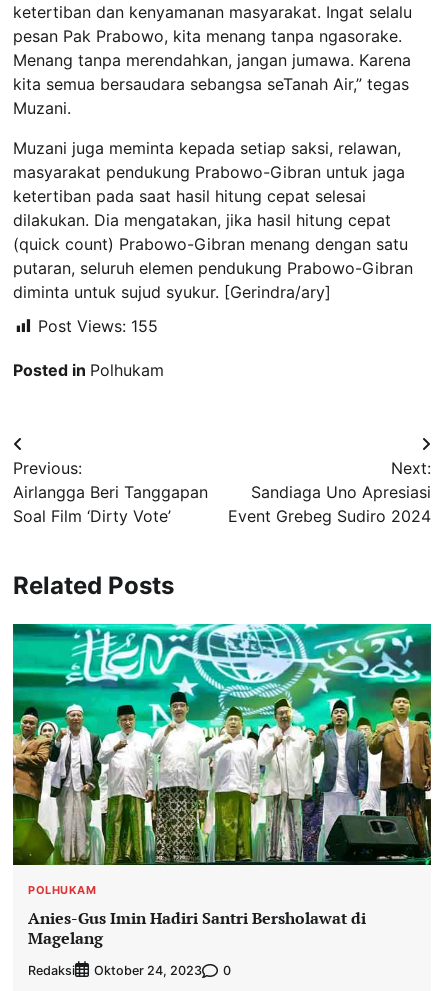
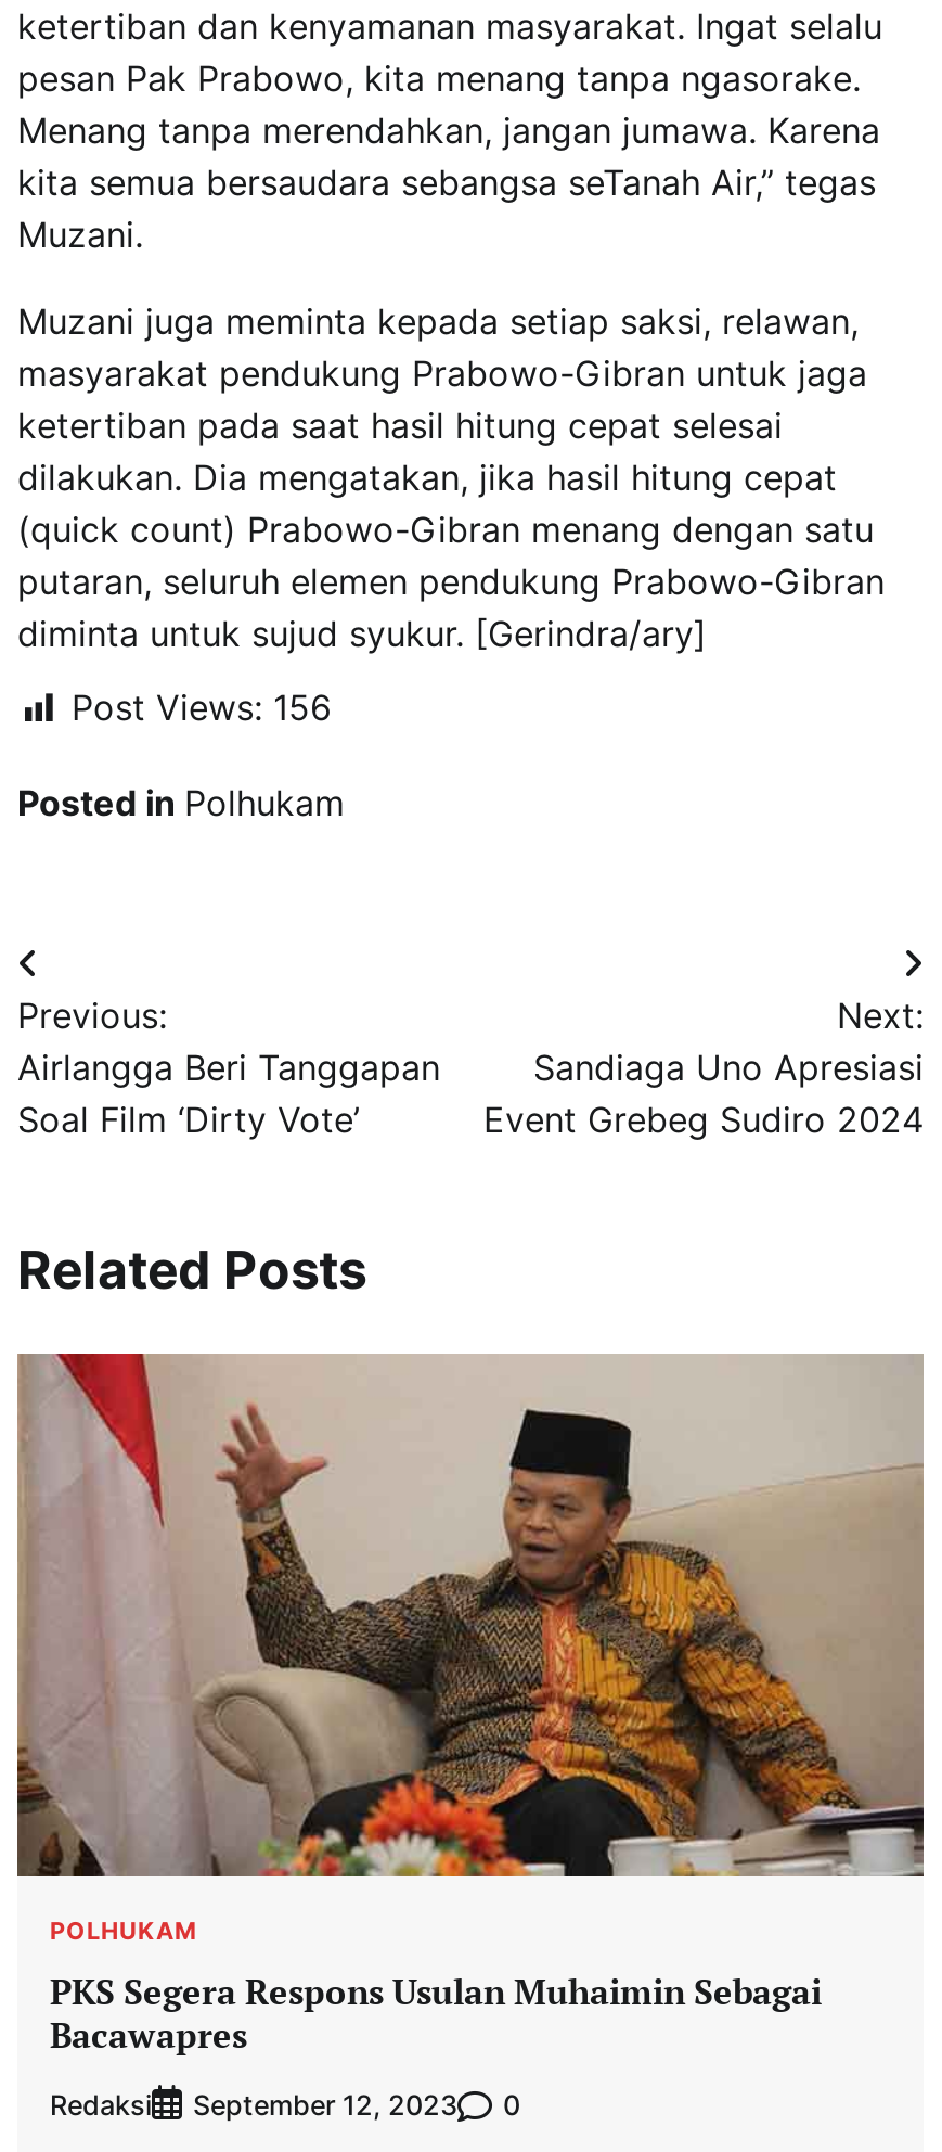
- Post Views: 155
+ Post Views: 156

- [image]
+ [image]

- Anies-Gus Imin Hadiri Santri Bersholawat di
- Magelang
+ PKS Segera Respons Usulan Muhaimin Sebagai
+ Bacawapres

- Redaksi Oktober 24, 2023 0
+ Redaksi September 12, 2023 0
